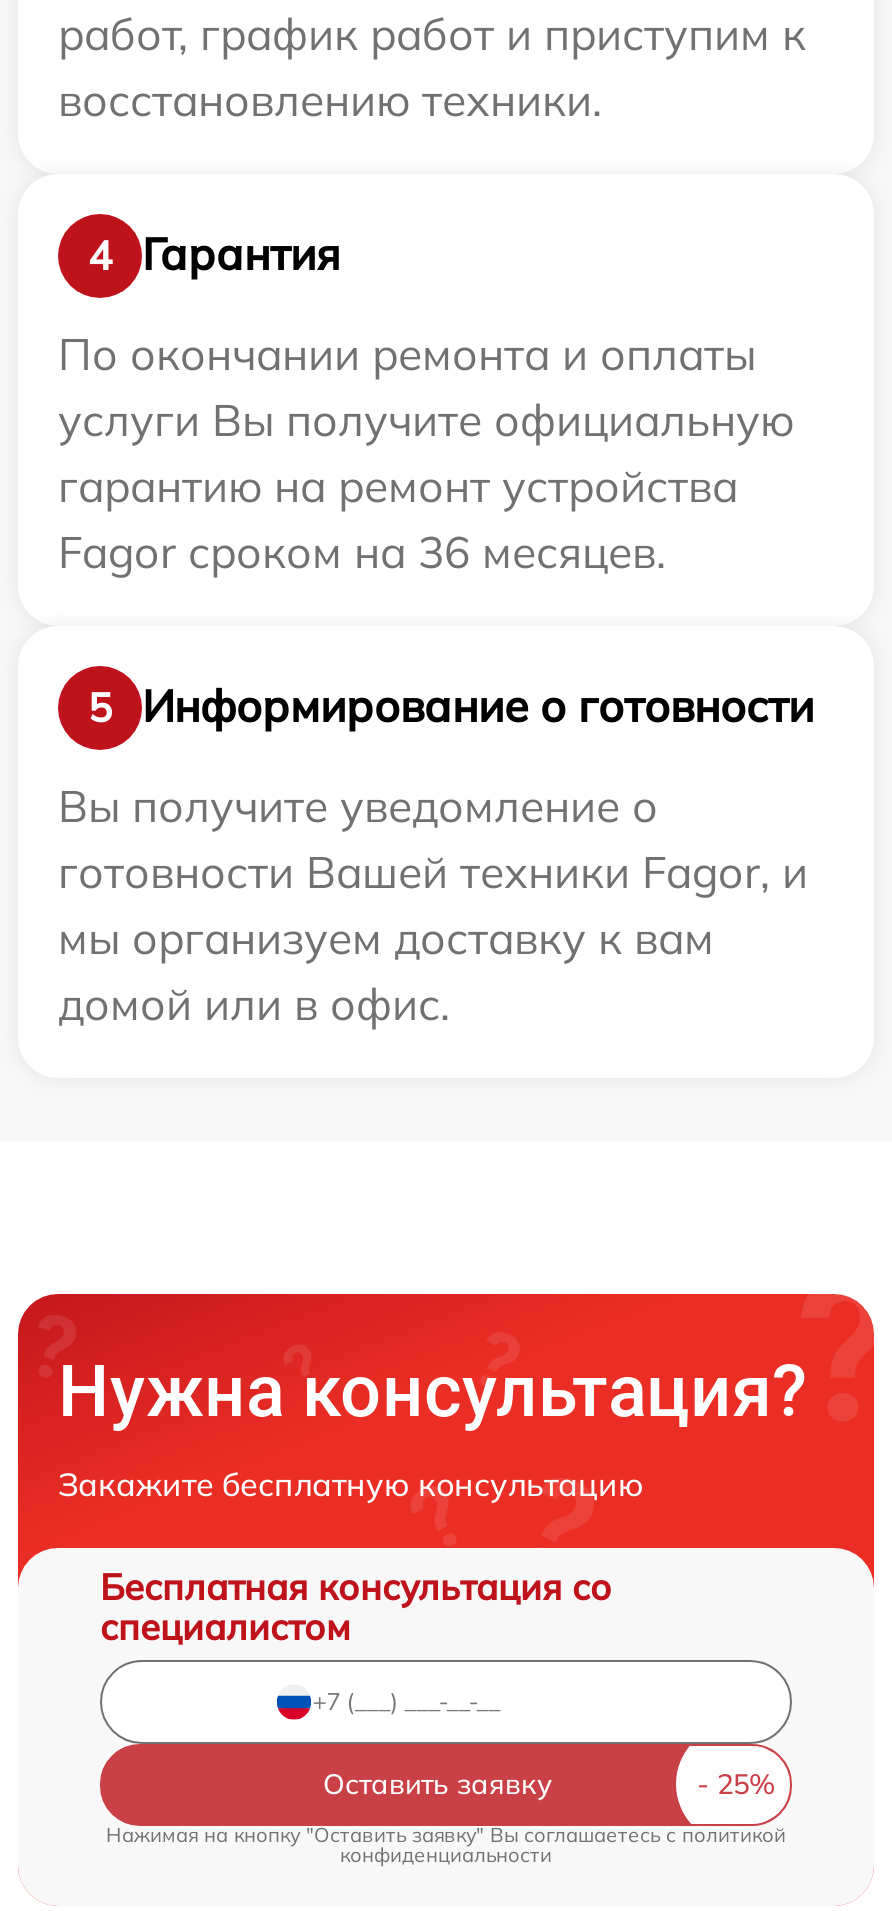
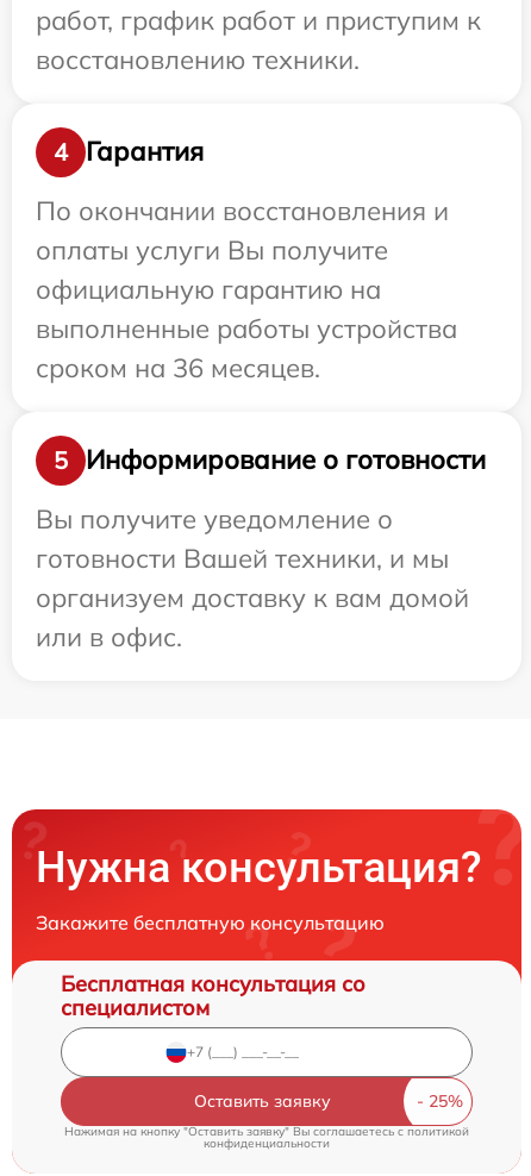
- По окончании ремонта и оплаты
- услуги Вы получите официальную
- гарантию на ремонт устройства
- Fagor сроком на 36 месяцев.
+ По окончании восстановления и
+ оплаты услуги Вы получите
+ официальную гарантию на
+ выполненные работы устройства
+ сроком на 36 месяцев.

- готовности Вашей техники Fagor, и
- мы организуем доставку к вам
- домой или в офис.
+ готовности Вашей техники, и мы
+ организуем доставку к вам домой
+ или в офис.
